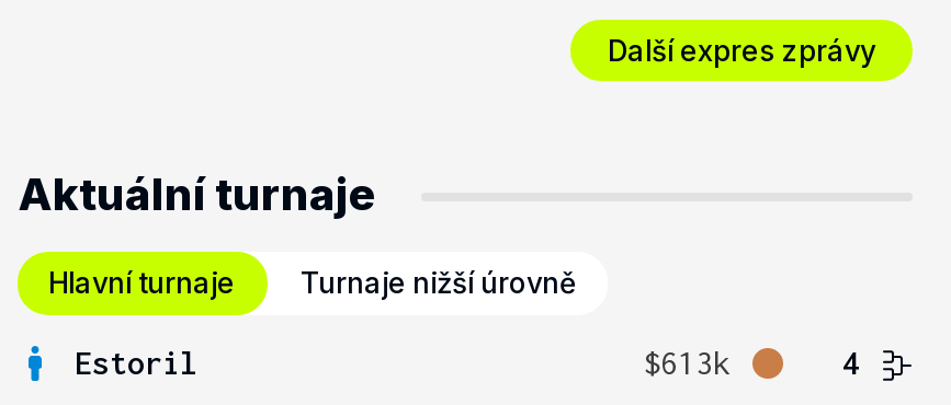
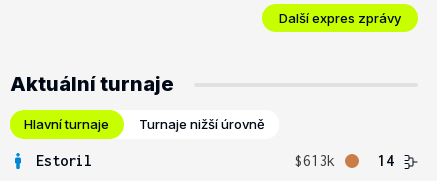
- 4
+ 14
